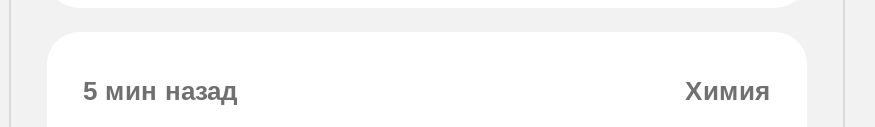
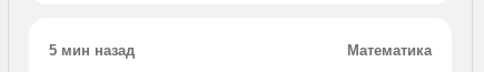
- Химия
+ Математика
